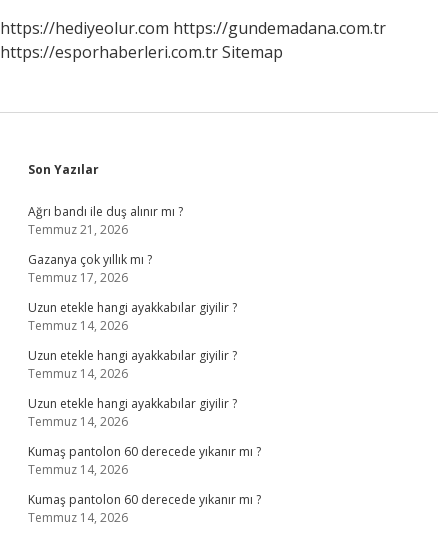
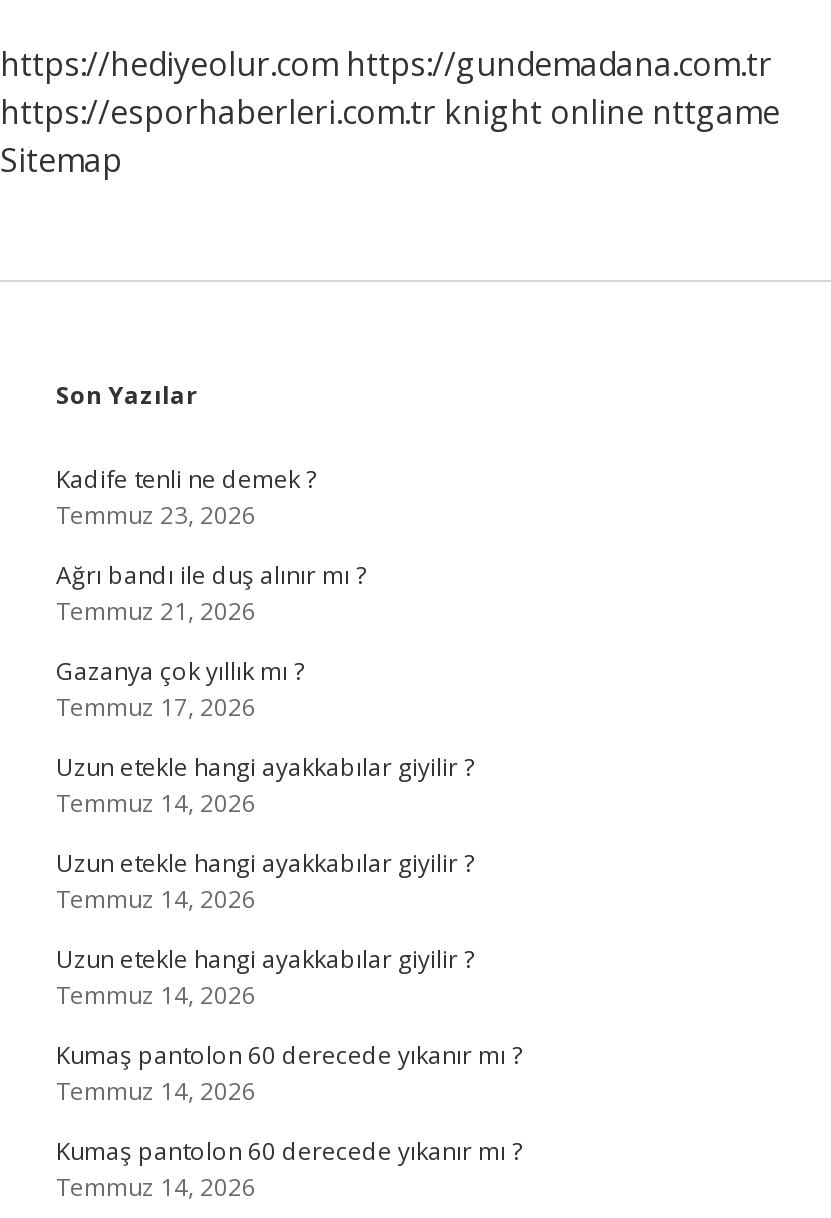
- https://esporhaberleri.com.tr Sitemap
+ https://esporhaberleri.com.tr knight online nttgame
+ Sitemap

+ Kadife tenli ne demek ?
+ Temmuz 23, 2026
